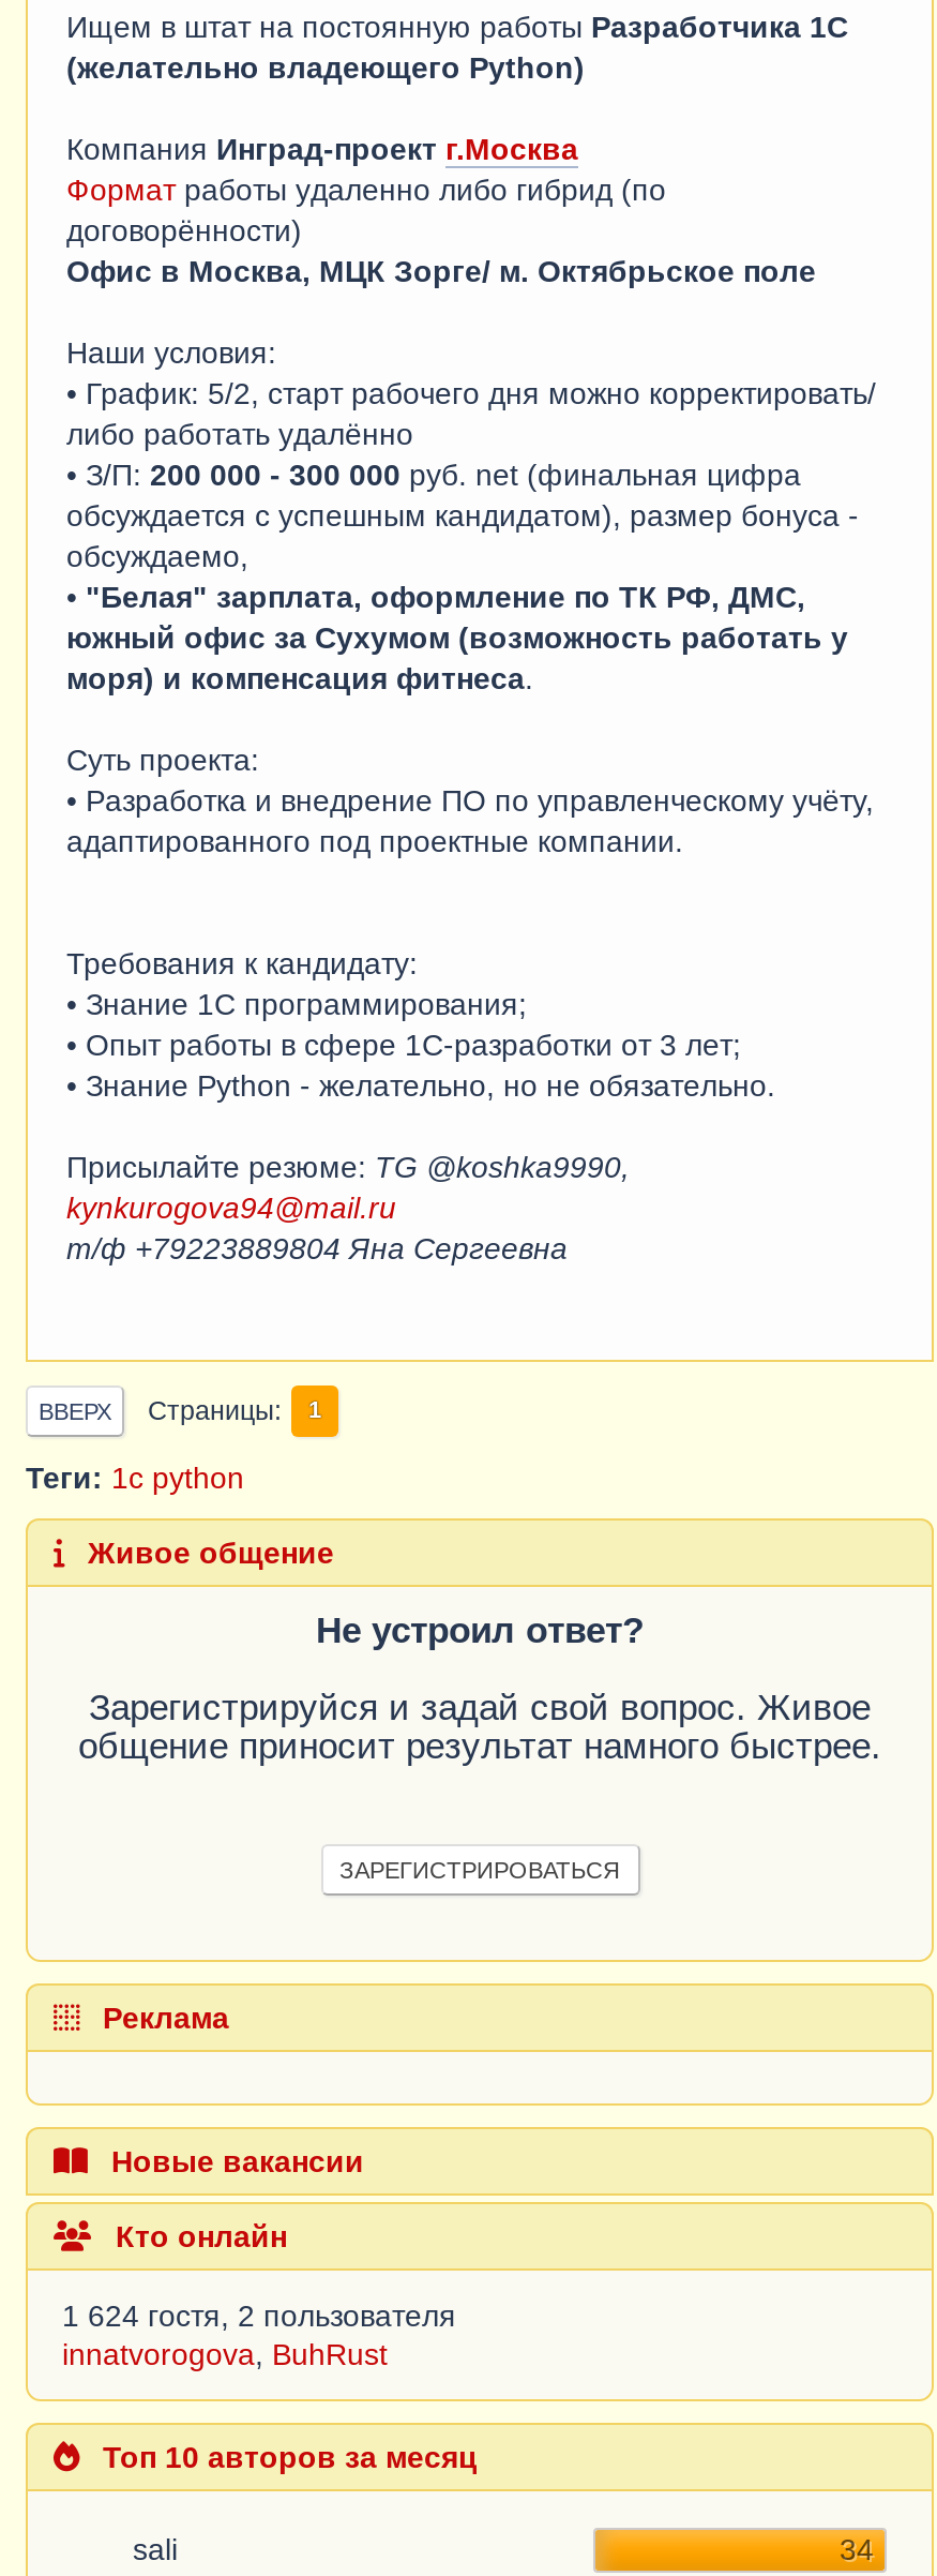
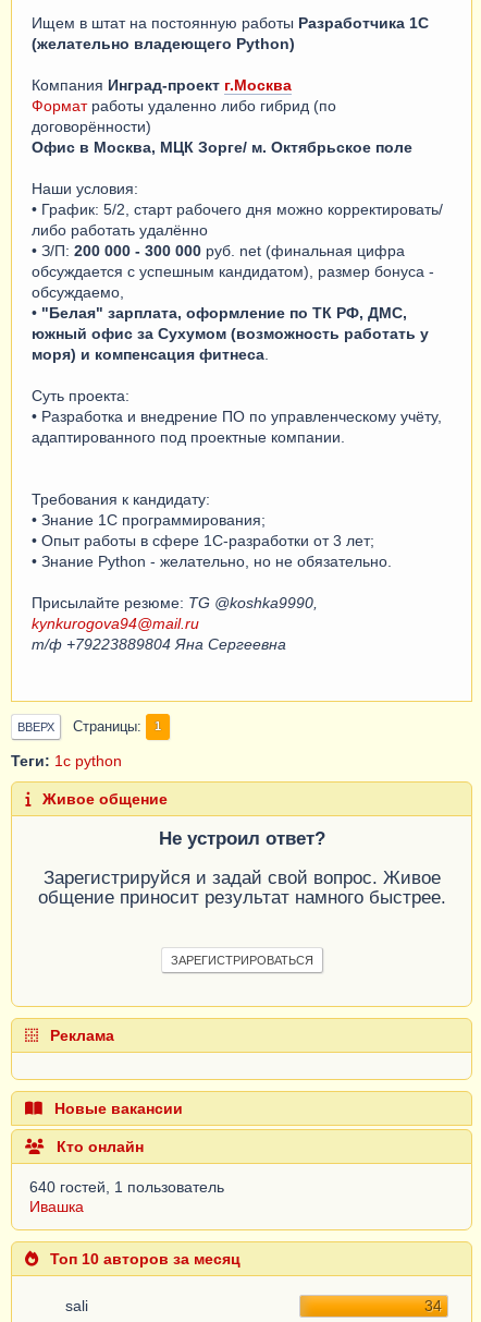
- 1 624 гостя, 2 пользователя
- innatvorogova, BuhRust
+ 640 гостей, 1 пользователь
+ Ивашка
